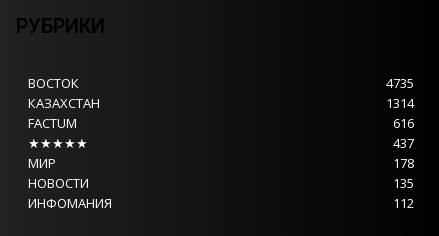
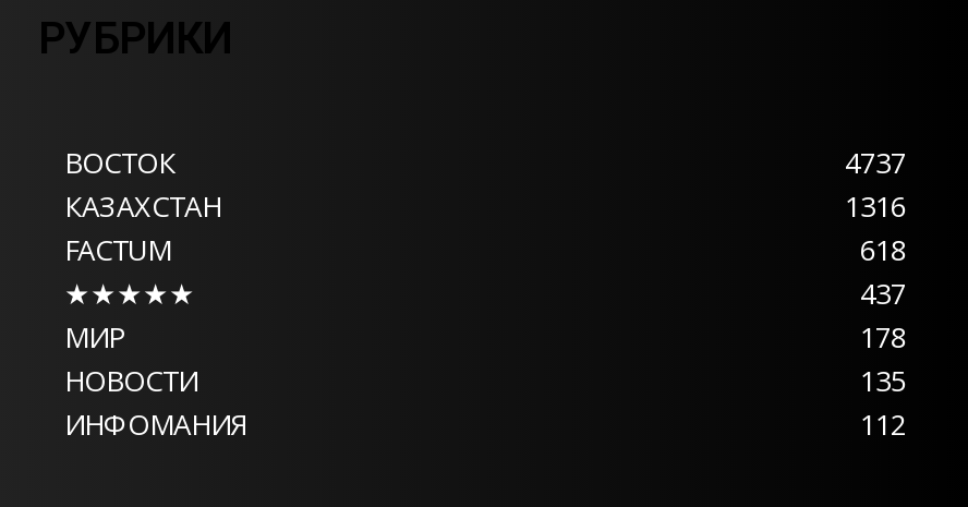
- 4735
+ 4737

- 1314
+ 1316

- 616
+ 618
